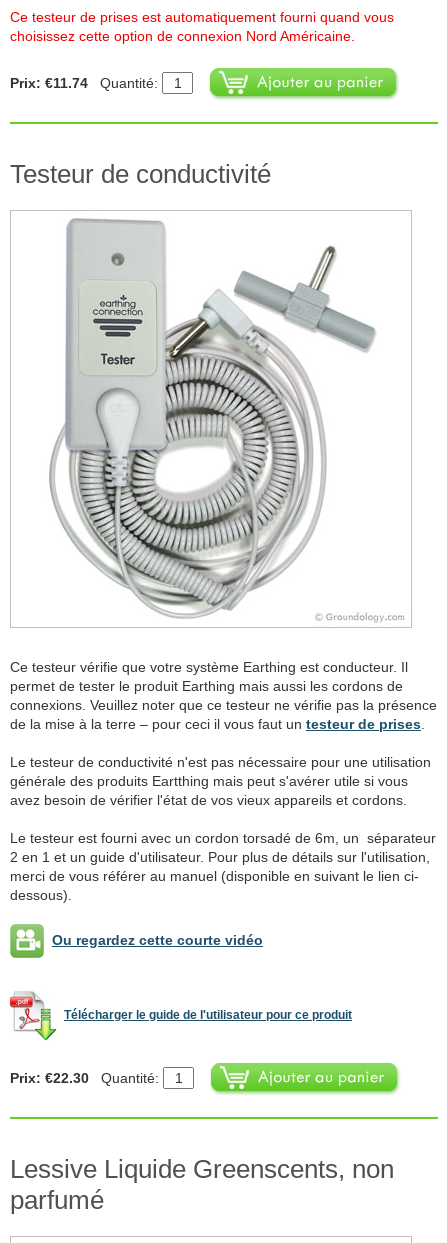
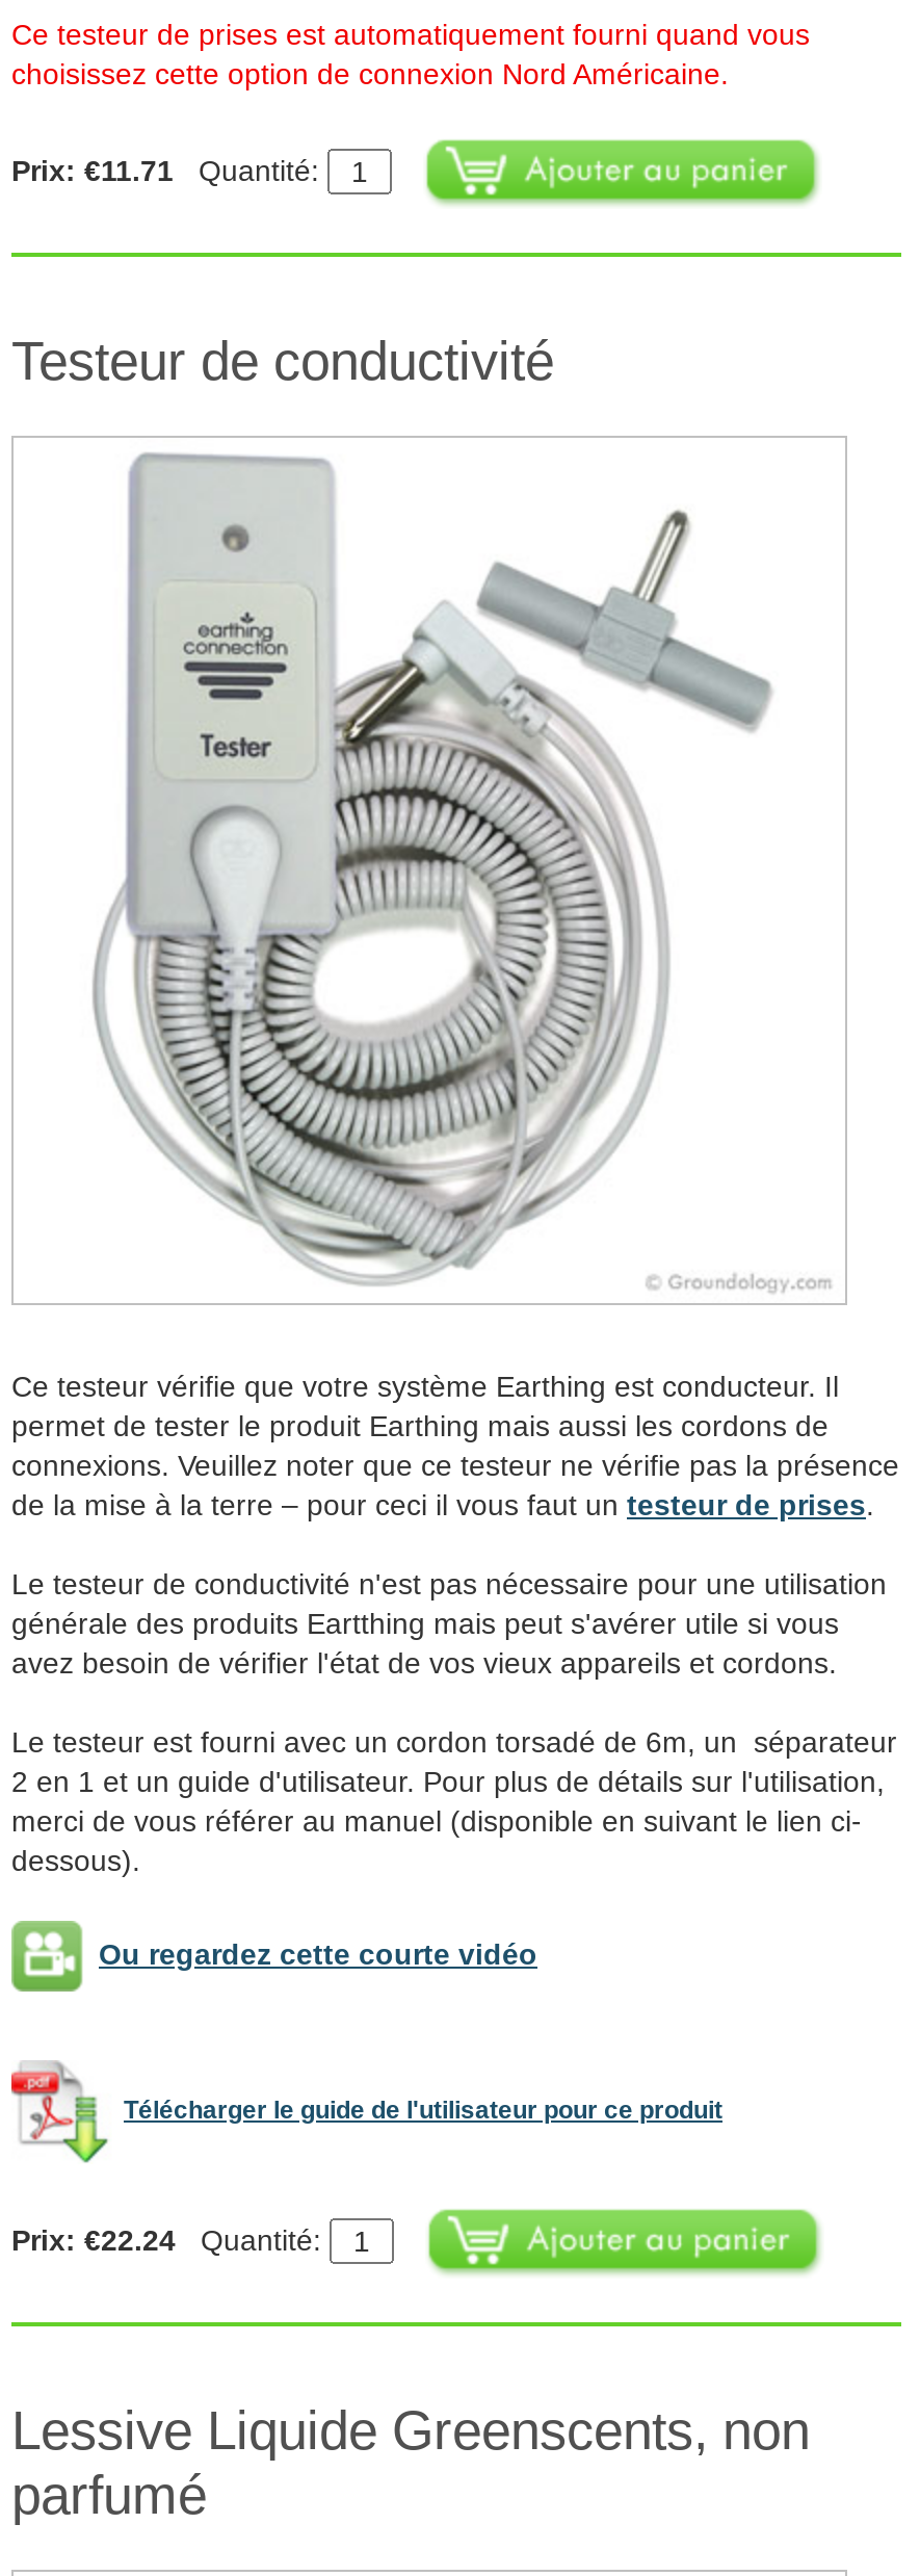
- Prix: €11.74 Quantité:
+ Prix: €11.71 Quantité:

- Prix: €22.30 Quantité:
+ Prix: €22.24 Quantité:
